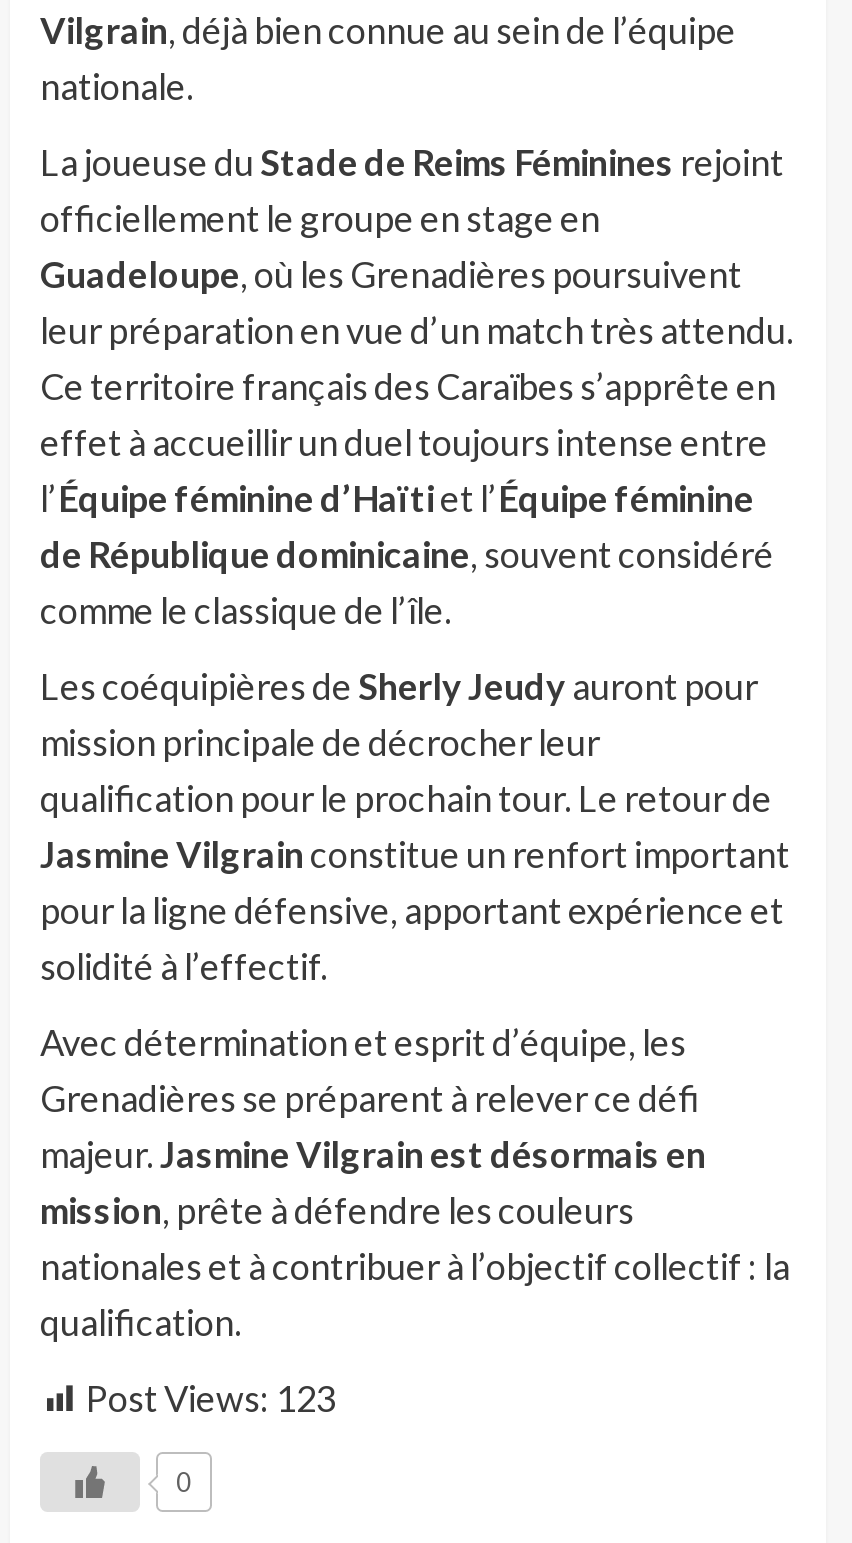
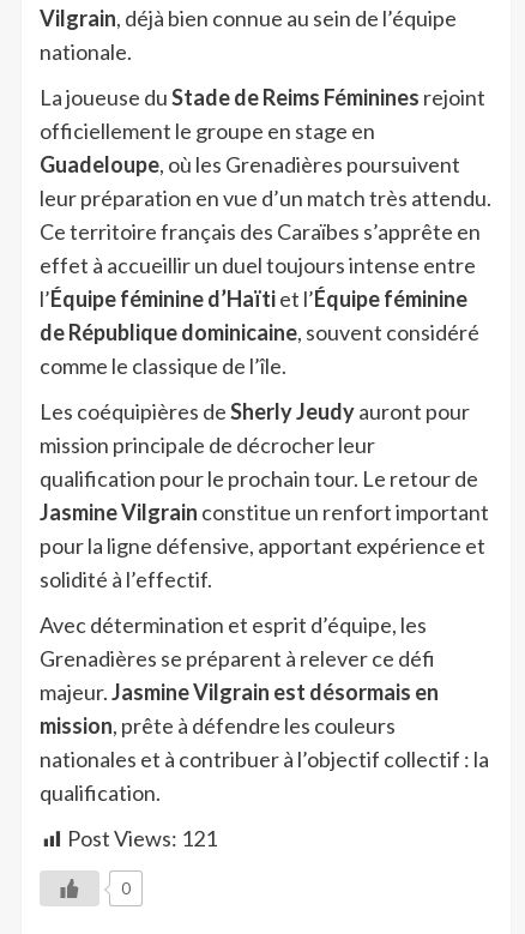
- Post Views: 123
+ Post Views: 121
